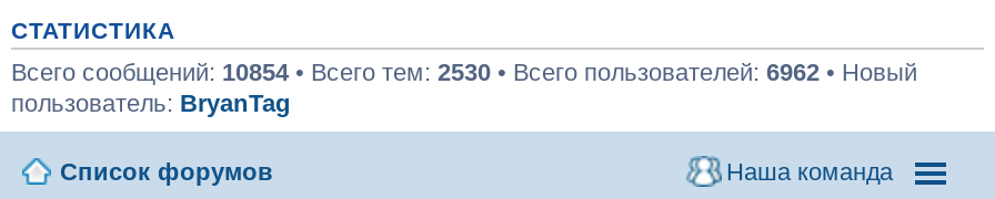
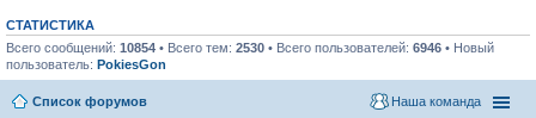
- Всего сообщений: 10854 • Всего тем: 2530 • Всего пользователей: 6962 • Новый
+ Всего сообщений: 10854 • Всего тем: 2530 • Всего пользователей: 6946 • Новый

- пользователь: BryanTag
+ пользователь: PokiesGon
